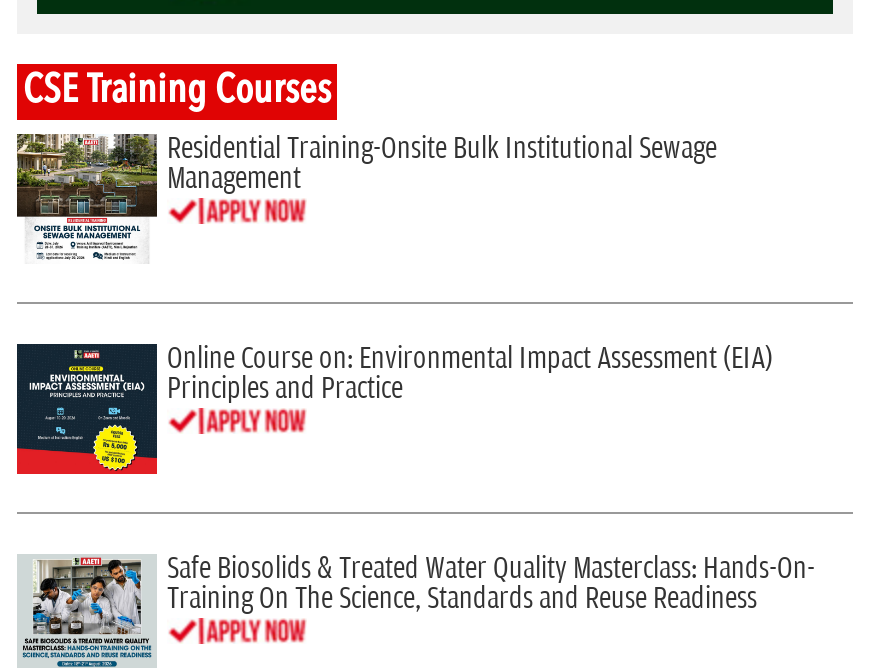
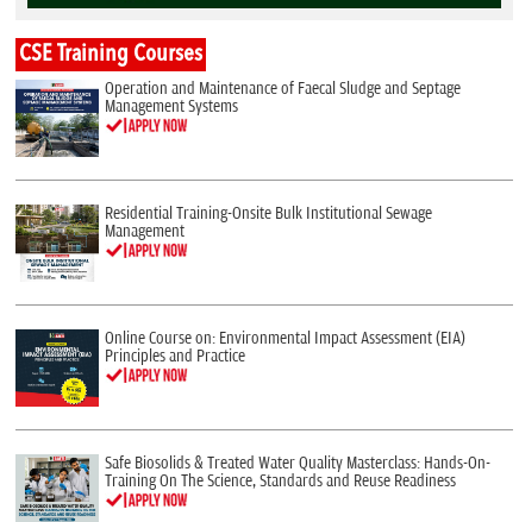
+ [image]
+ Operation and Maintenance of Faecal Sludge and Septage
+ Management Systems
